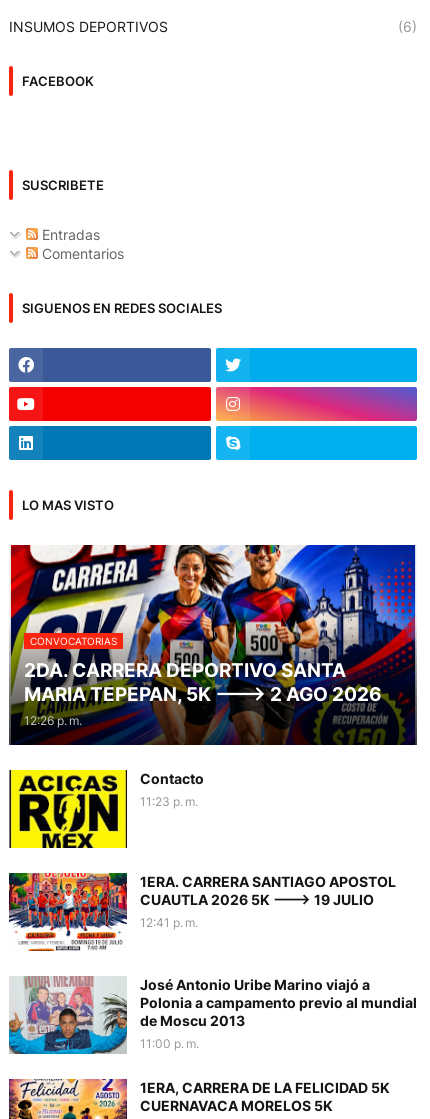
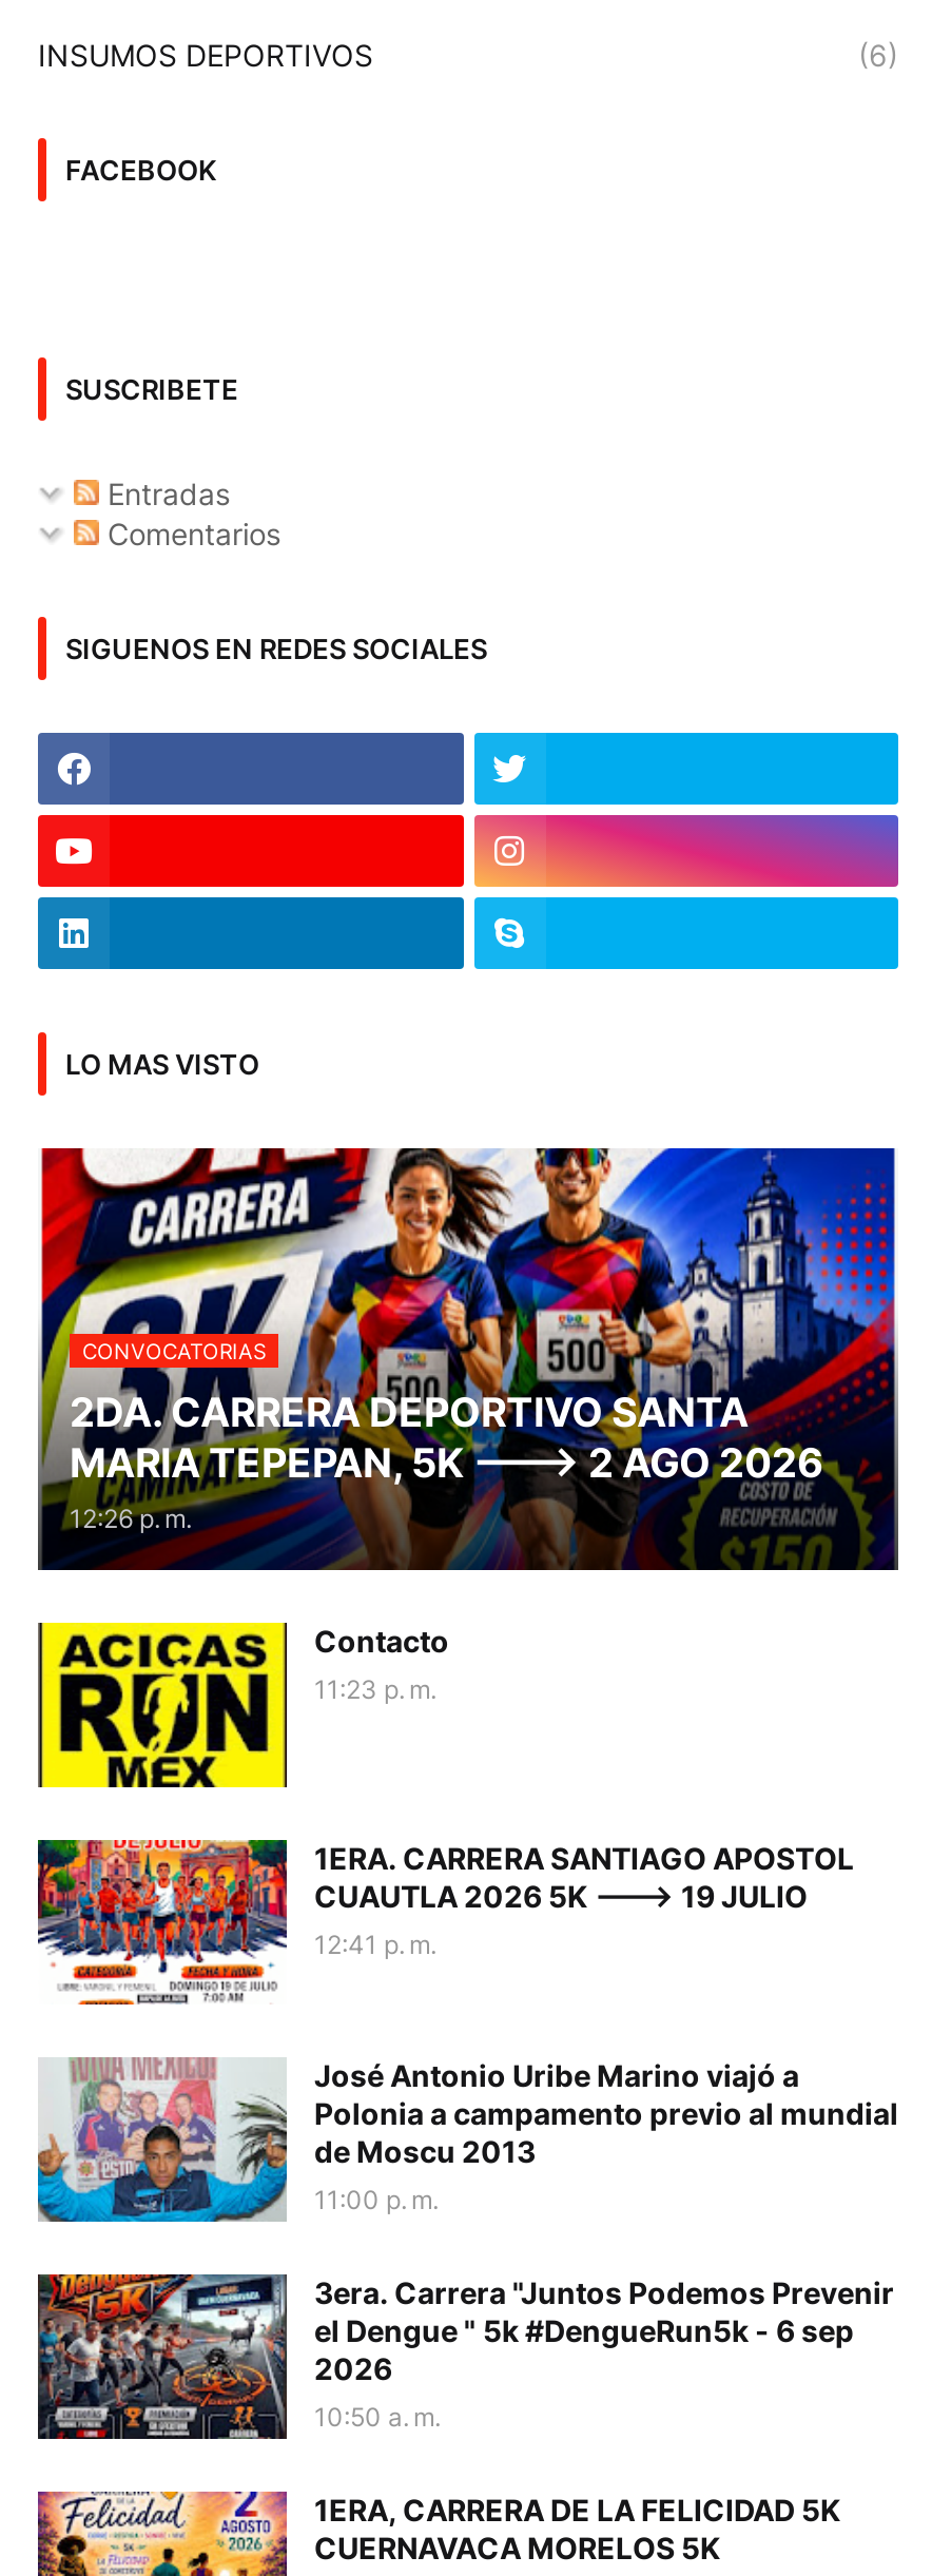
+ [image]
+ 3era. Carrera "Juntos Podemos Prevenir
+ el Dengue " 5k #DengueRun5k - 6 sep
+ 2026
+ 10:50 a. m.
